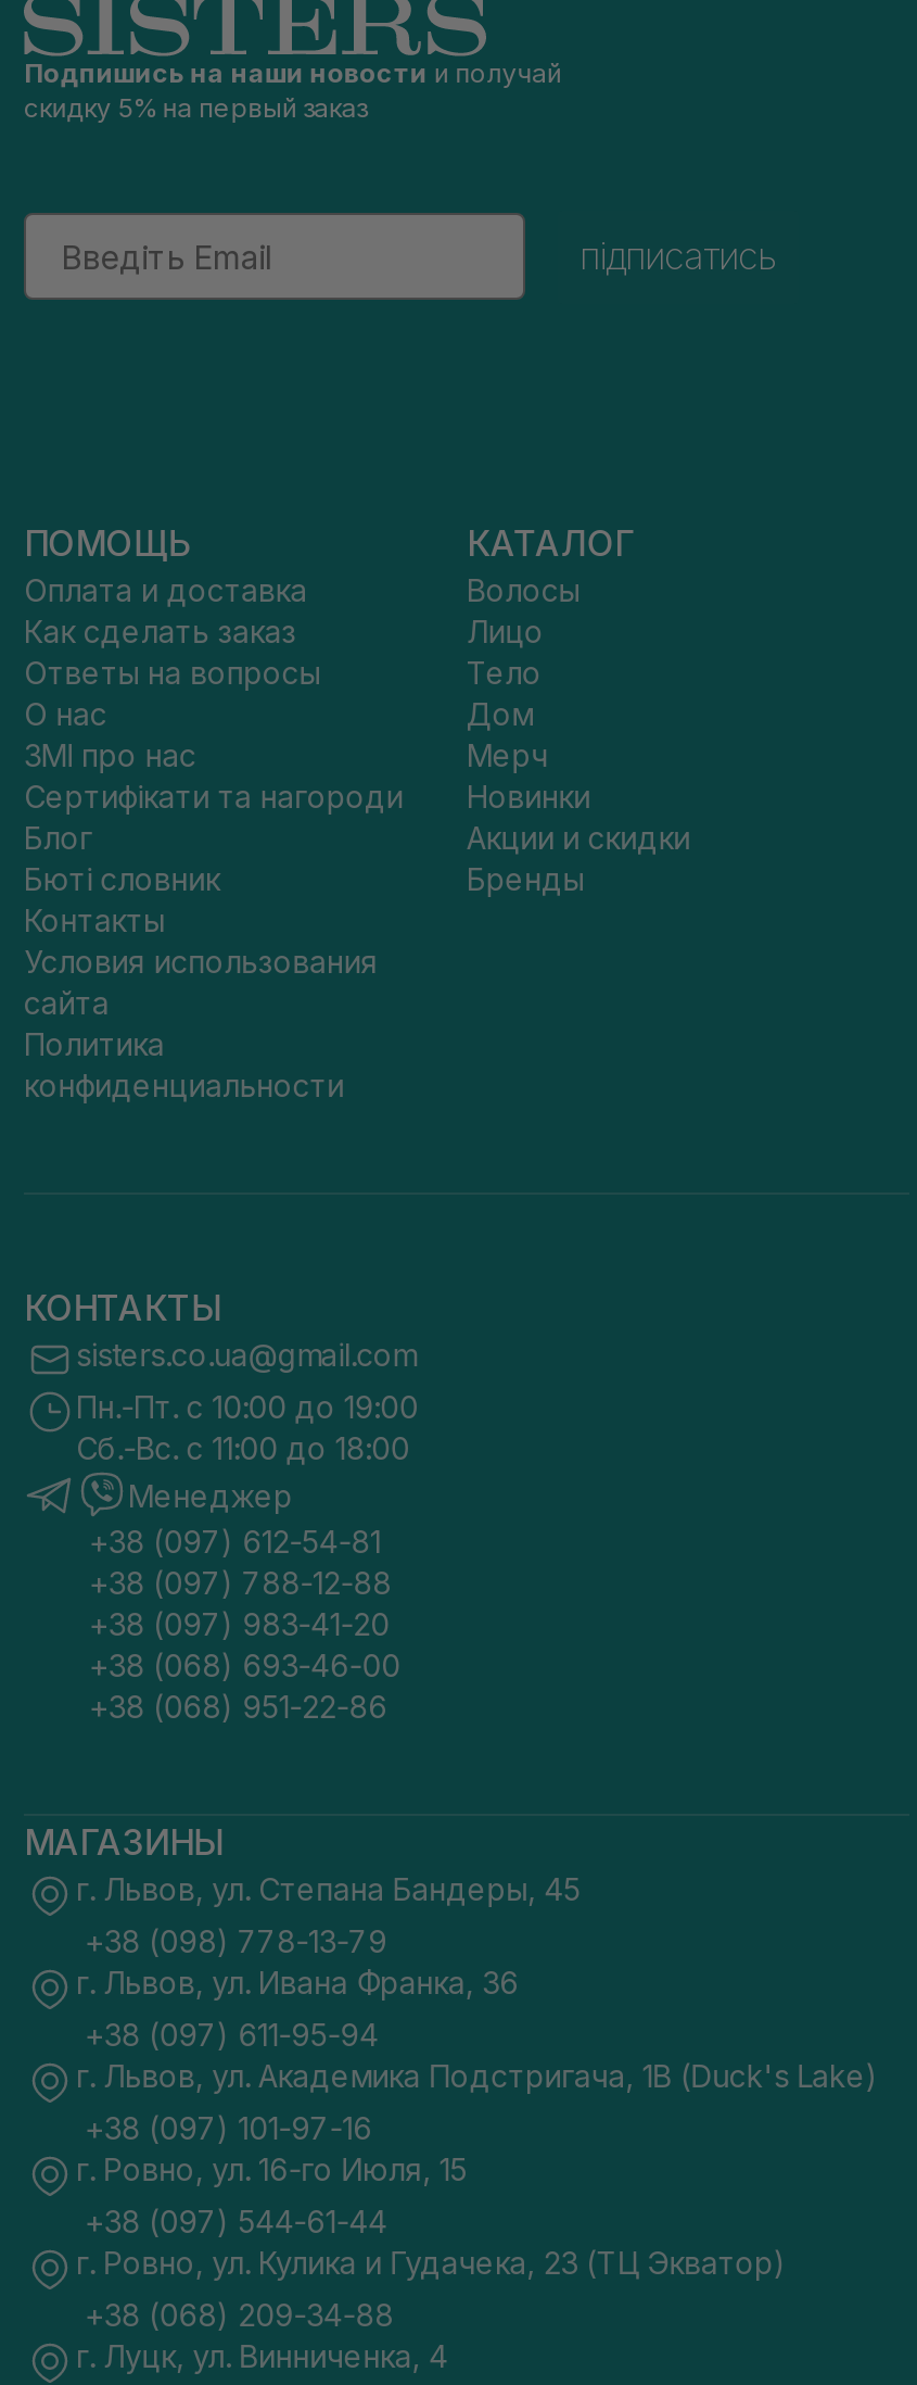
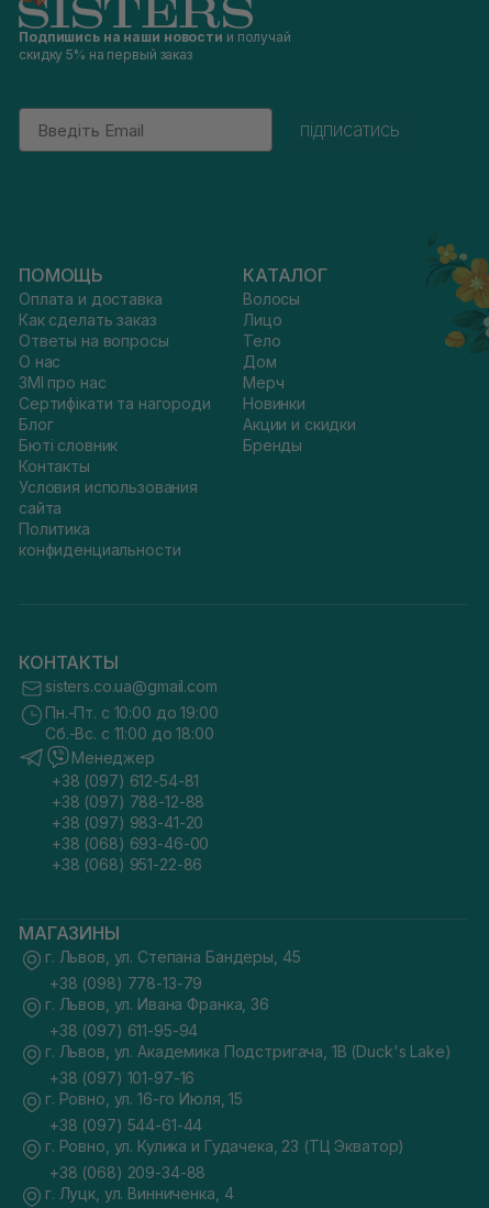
+ [image]
